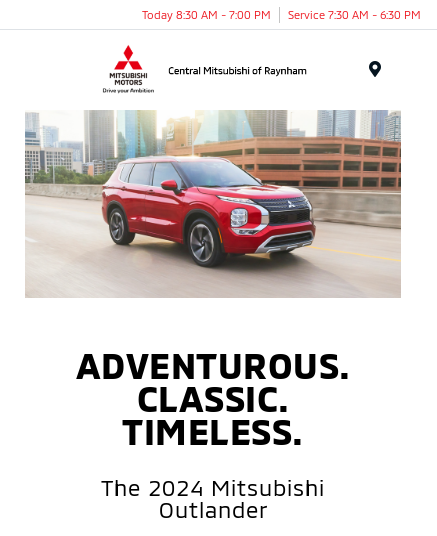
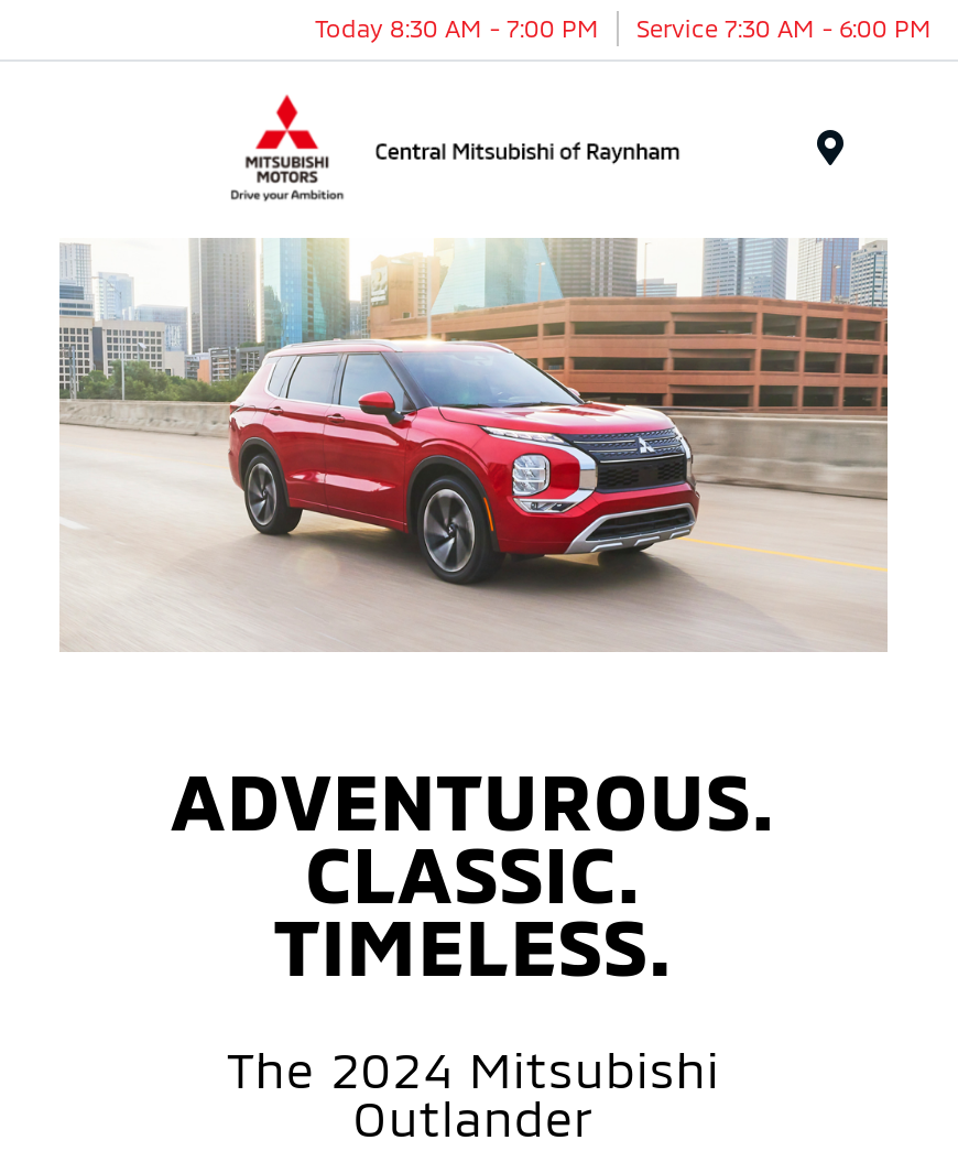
- Today 8:30 AM - 7:00 PM Service 7:30 AM - 6:30 PM
+ Today 8:30 AM - 7:00 PM Service 7:30 AM - 6:00 PM
